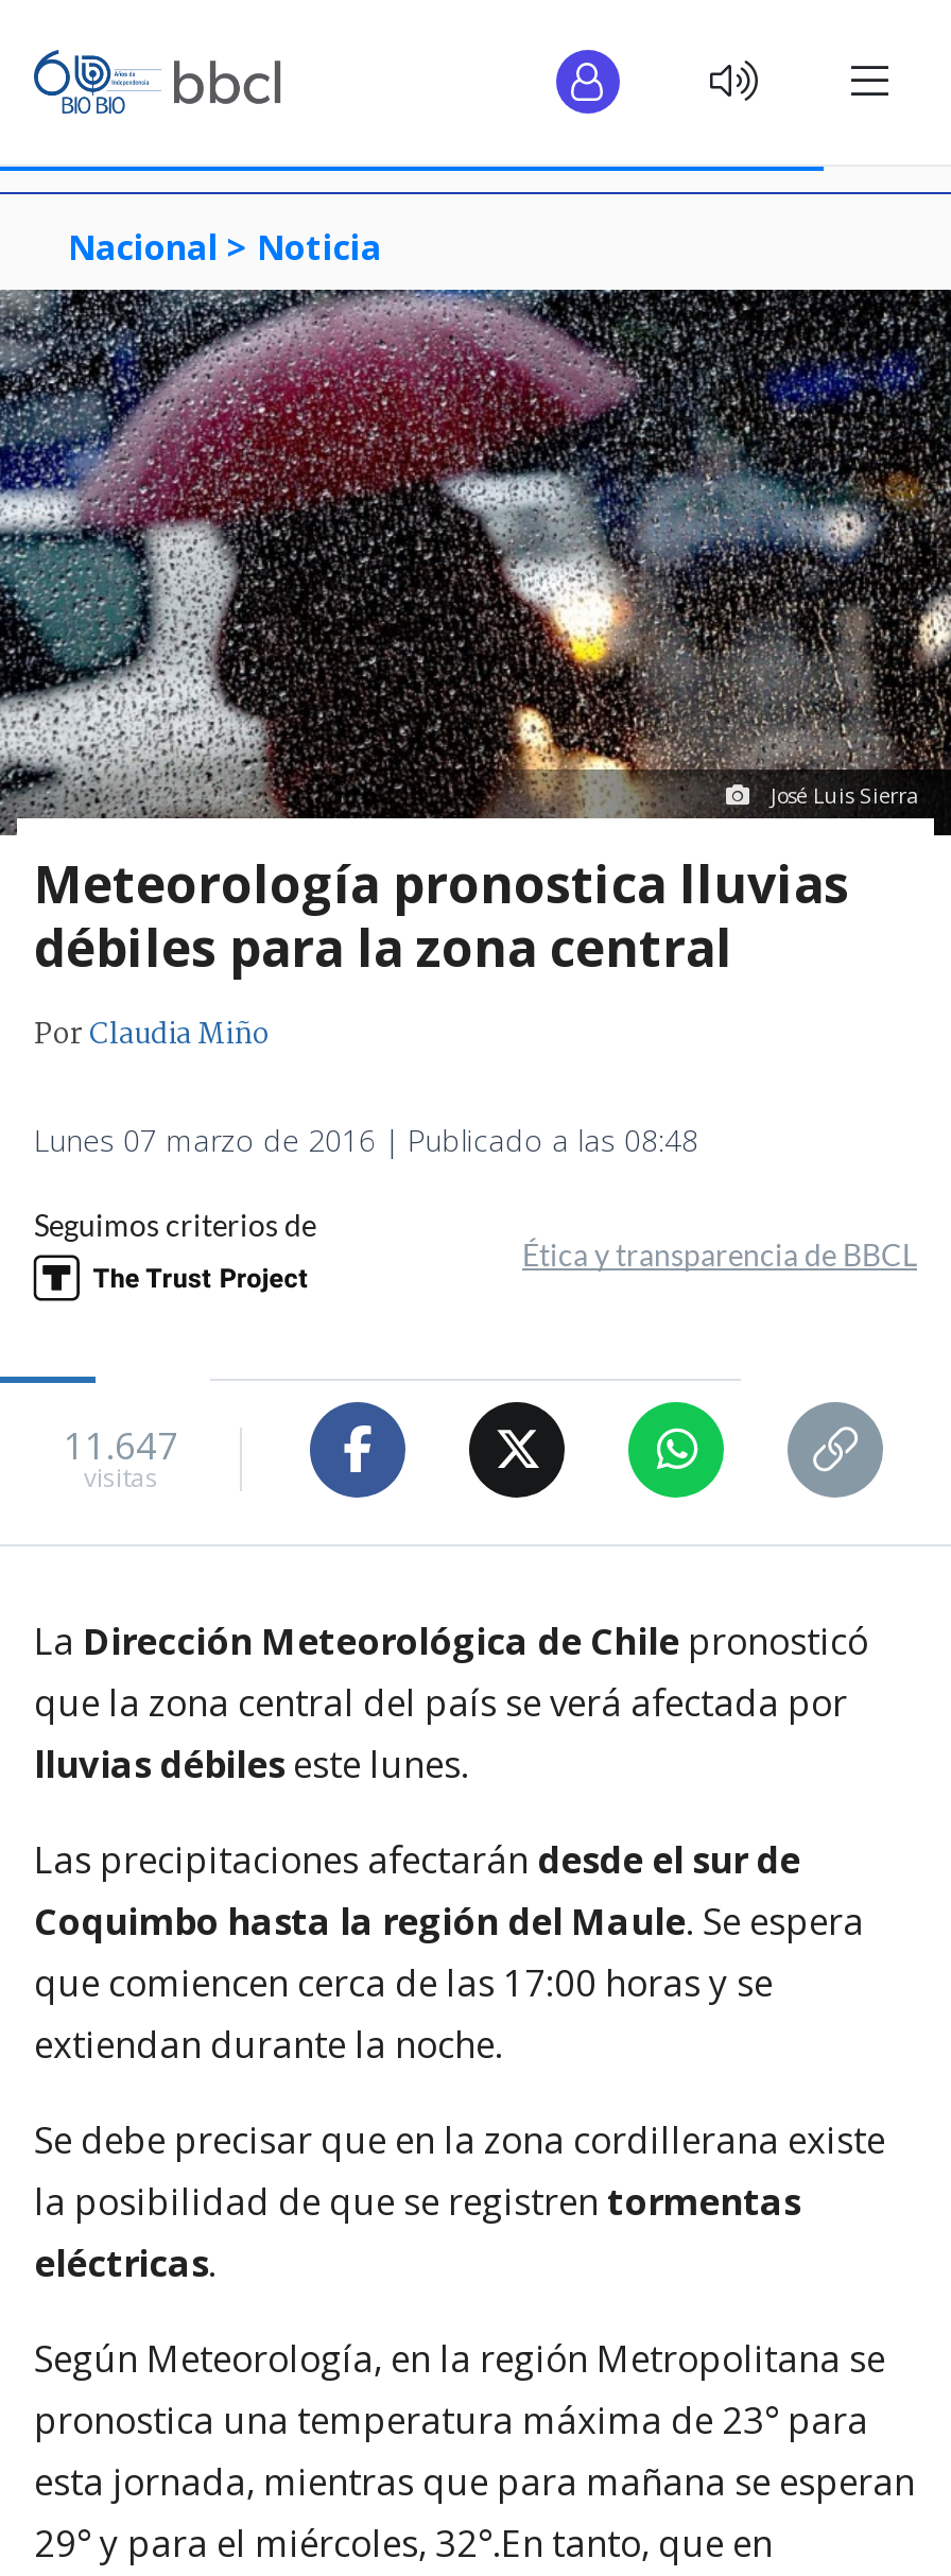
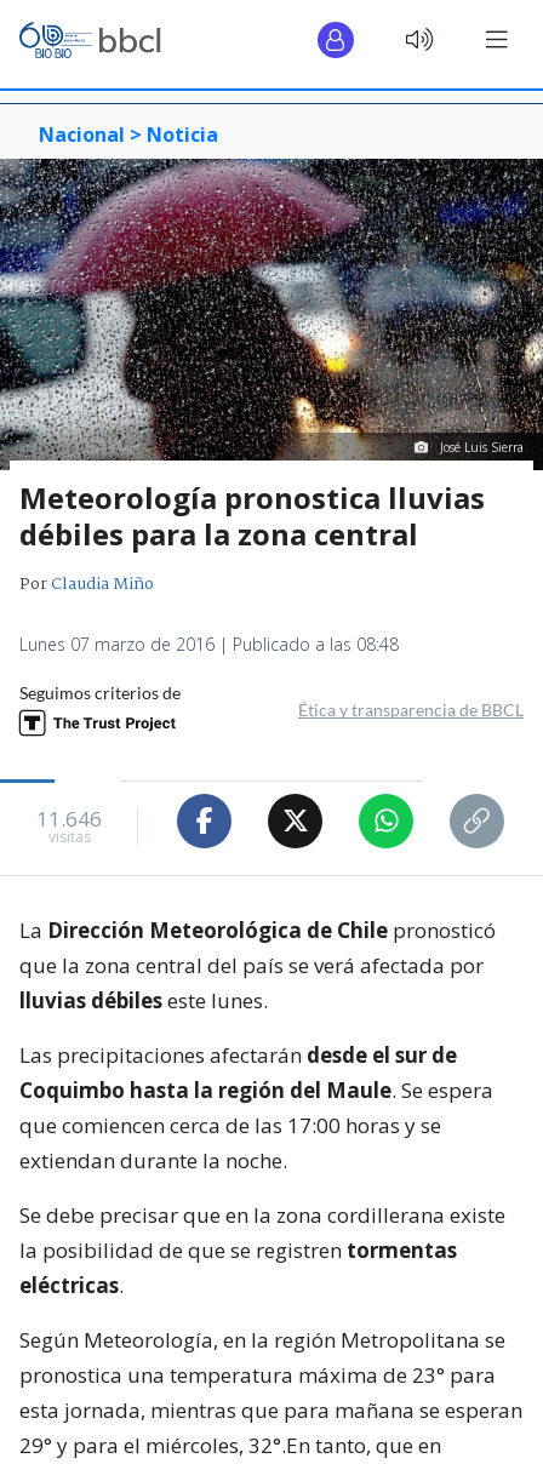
- 11.647
+ 11.646
